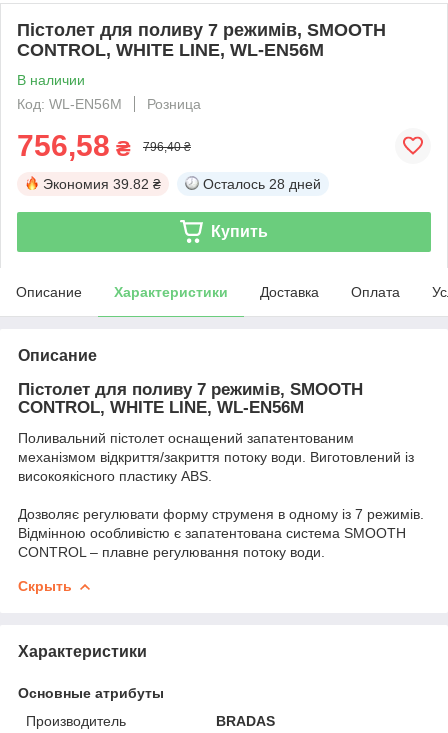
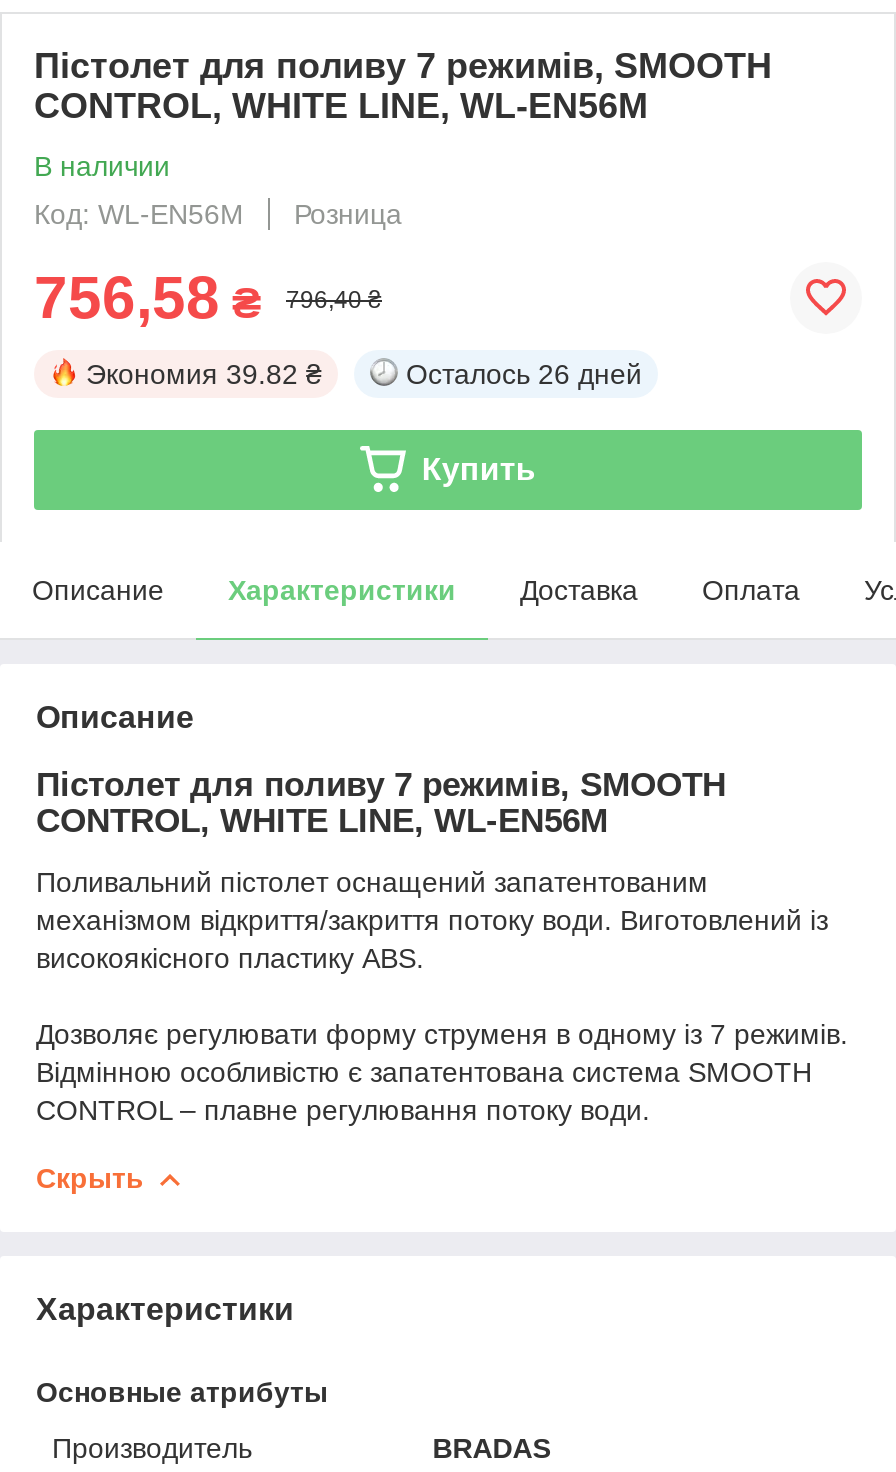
- Осталось 28 дней
+ Осталось 26 дней
